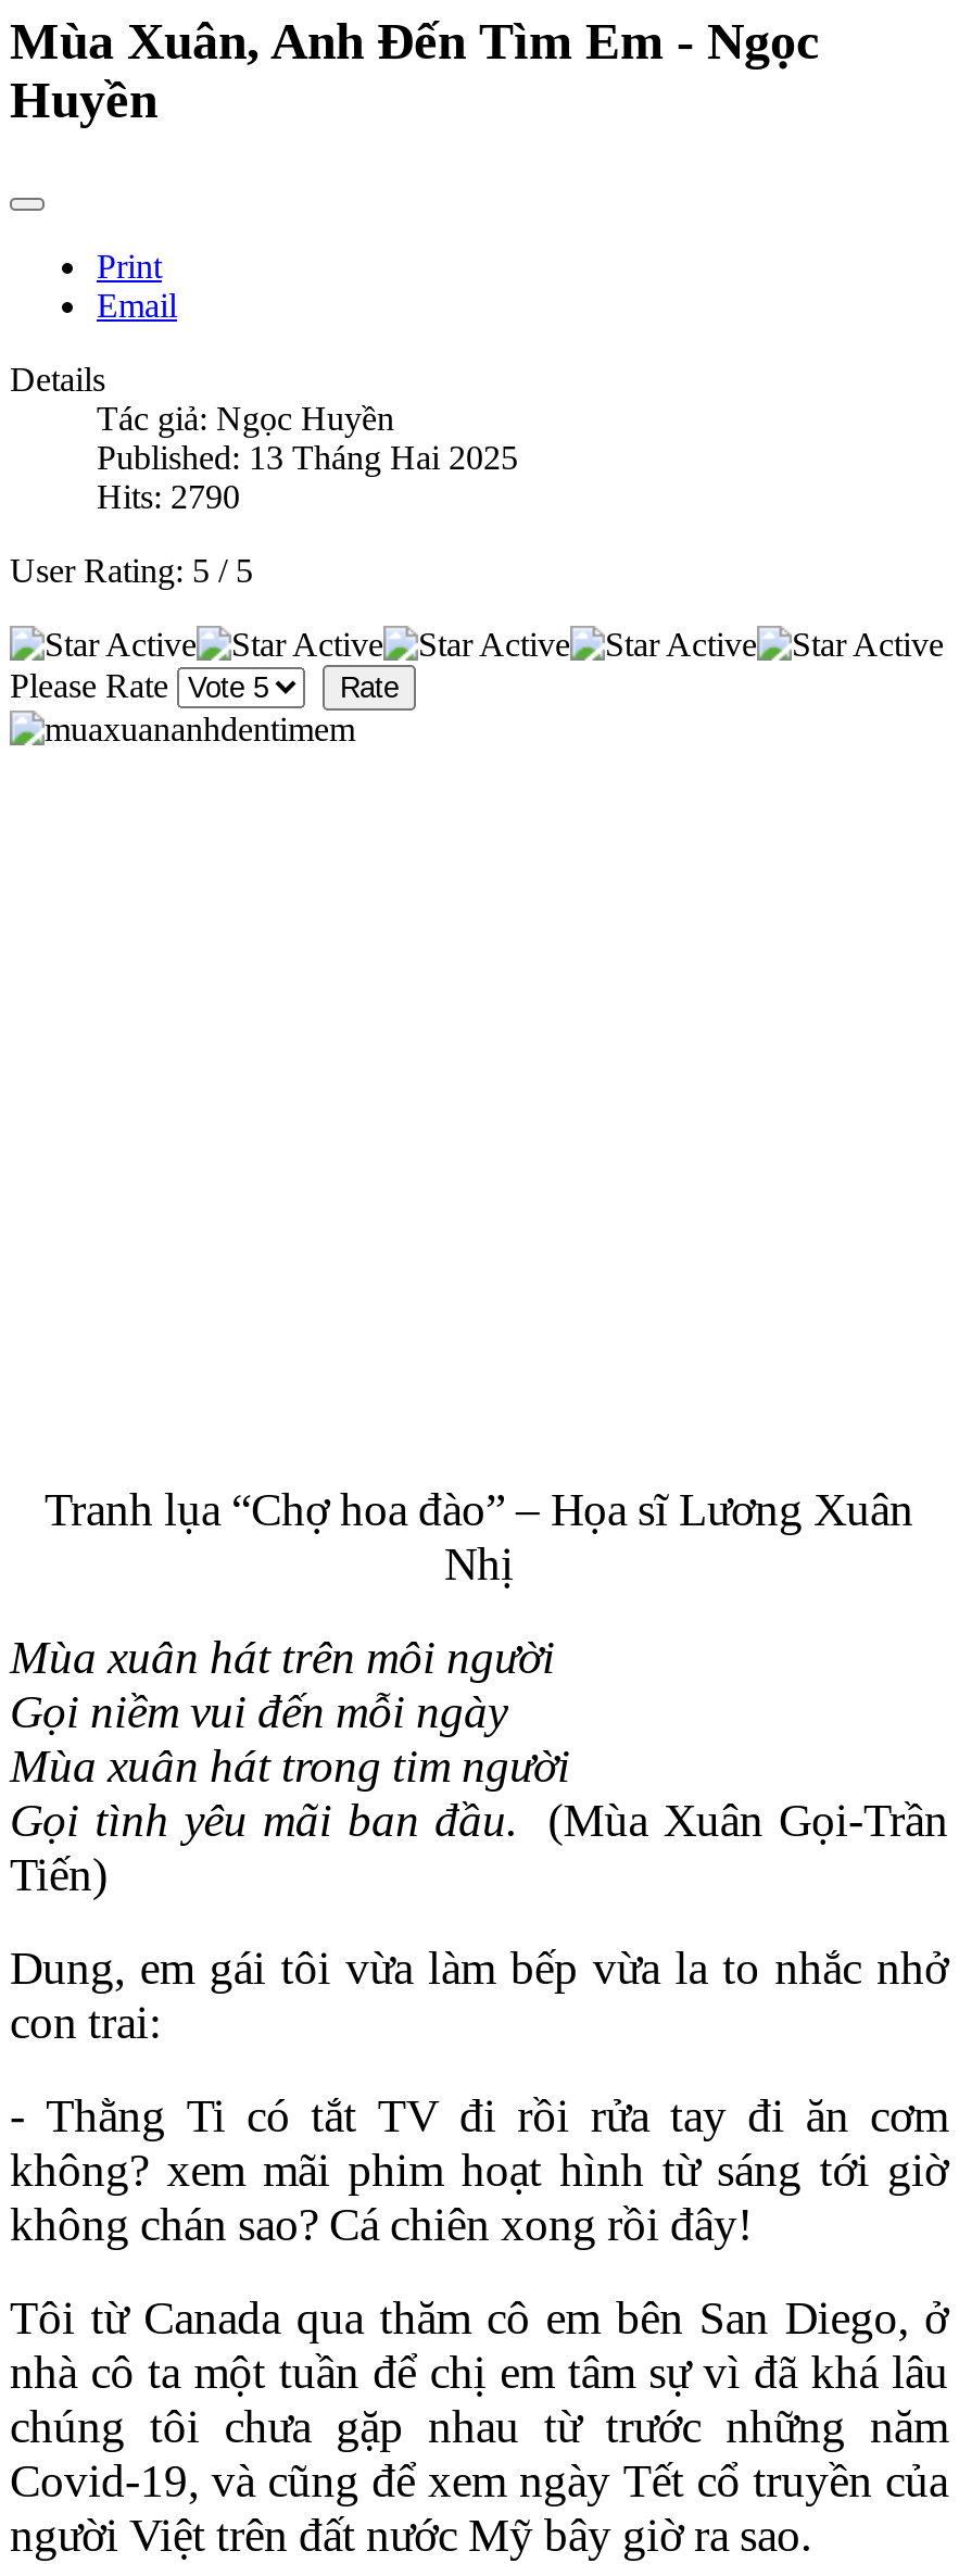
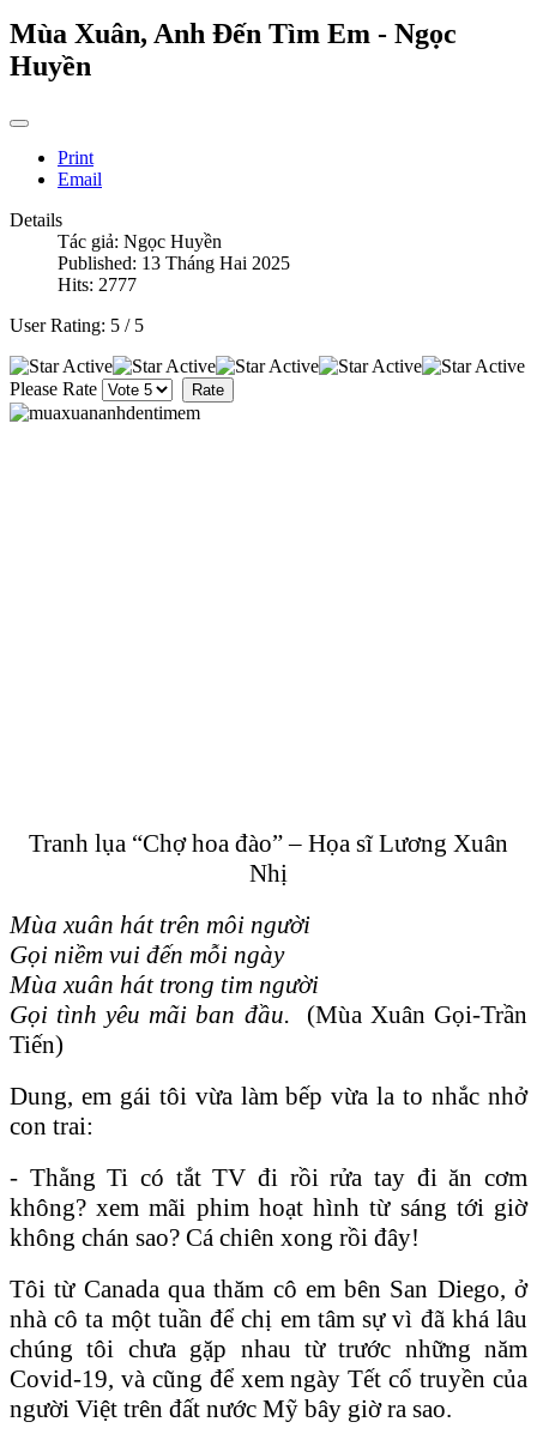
- Hits: 2790
+ Hits: 2777
